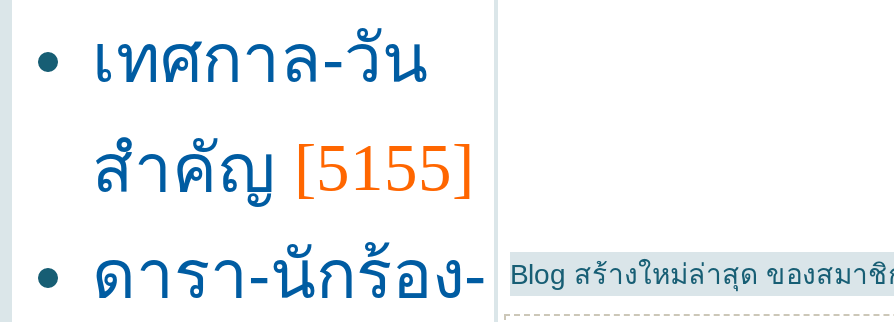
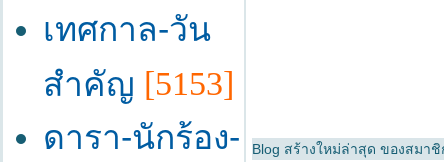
- สำคัญ [5155]
+ สำคัญ [5153]
